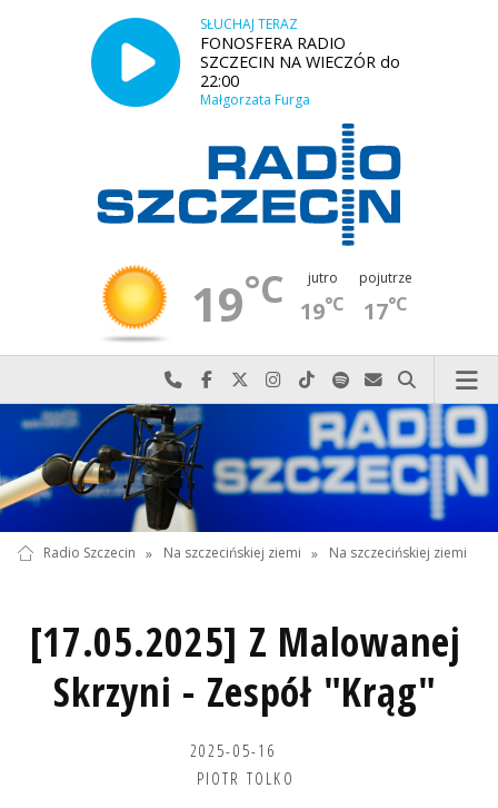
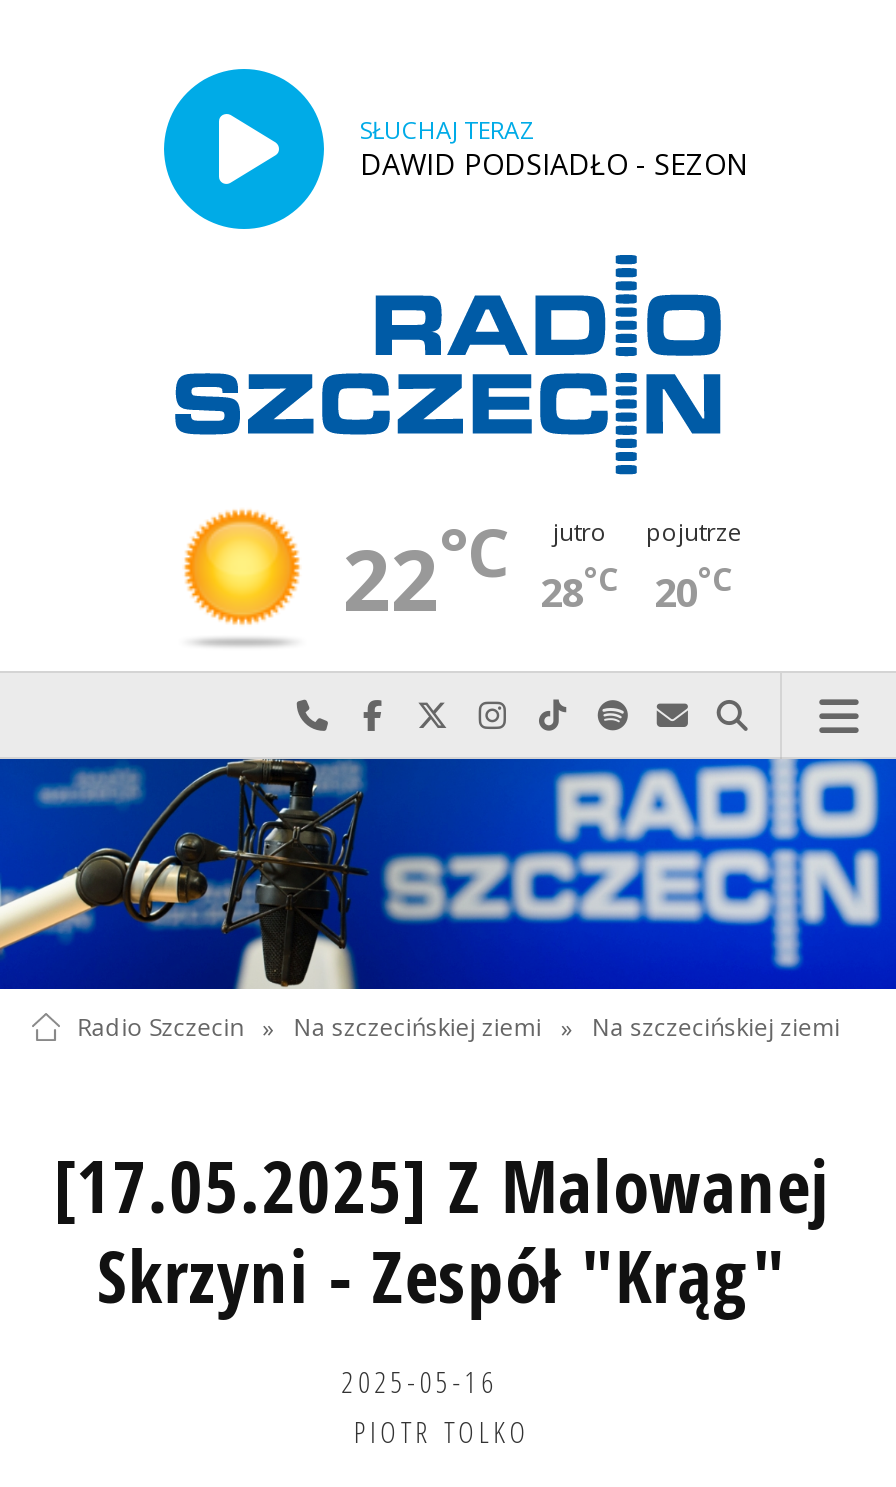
moved down: SŁUCHAJ TERAZ

- FONOSFERA RADIO
- SZCZECIN NA WIECZÓR do
- 22:00
- Małgorzata Furga
+ DAWID PODSIADŁO - SEZON

- 19°C
+ 22°C

- 19°C
+ 28°C

- 17°C
+ 20°C
